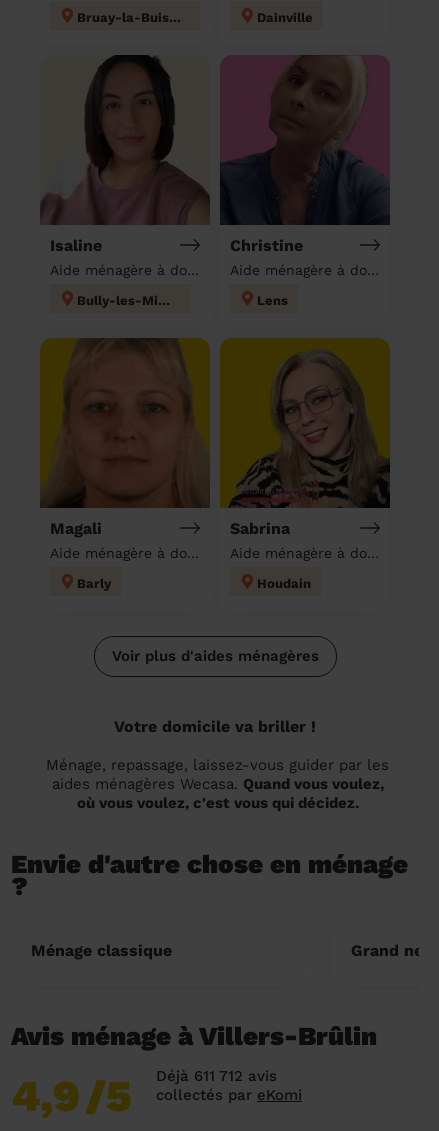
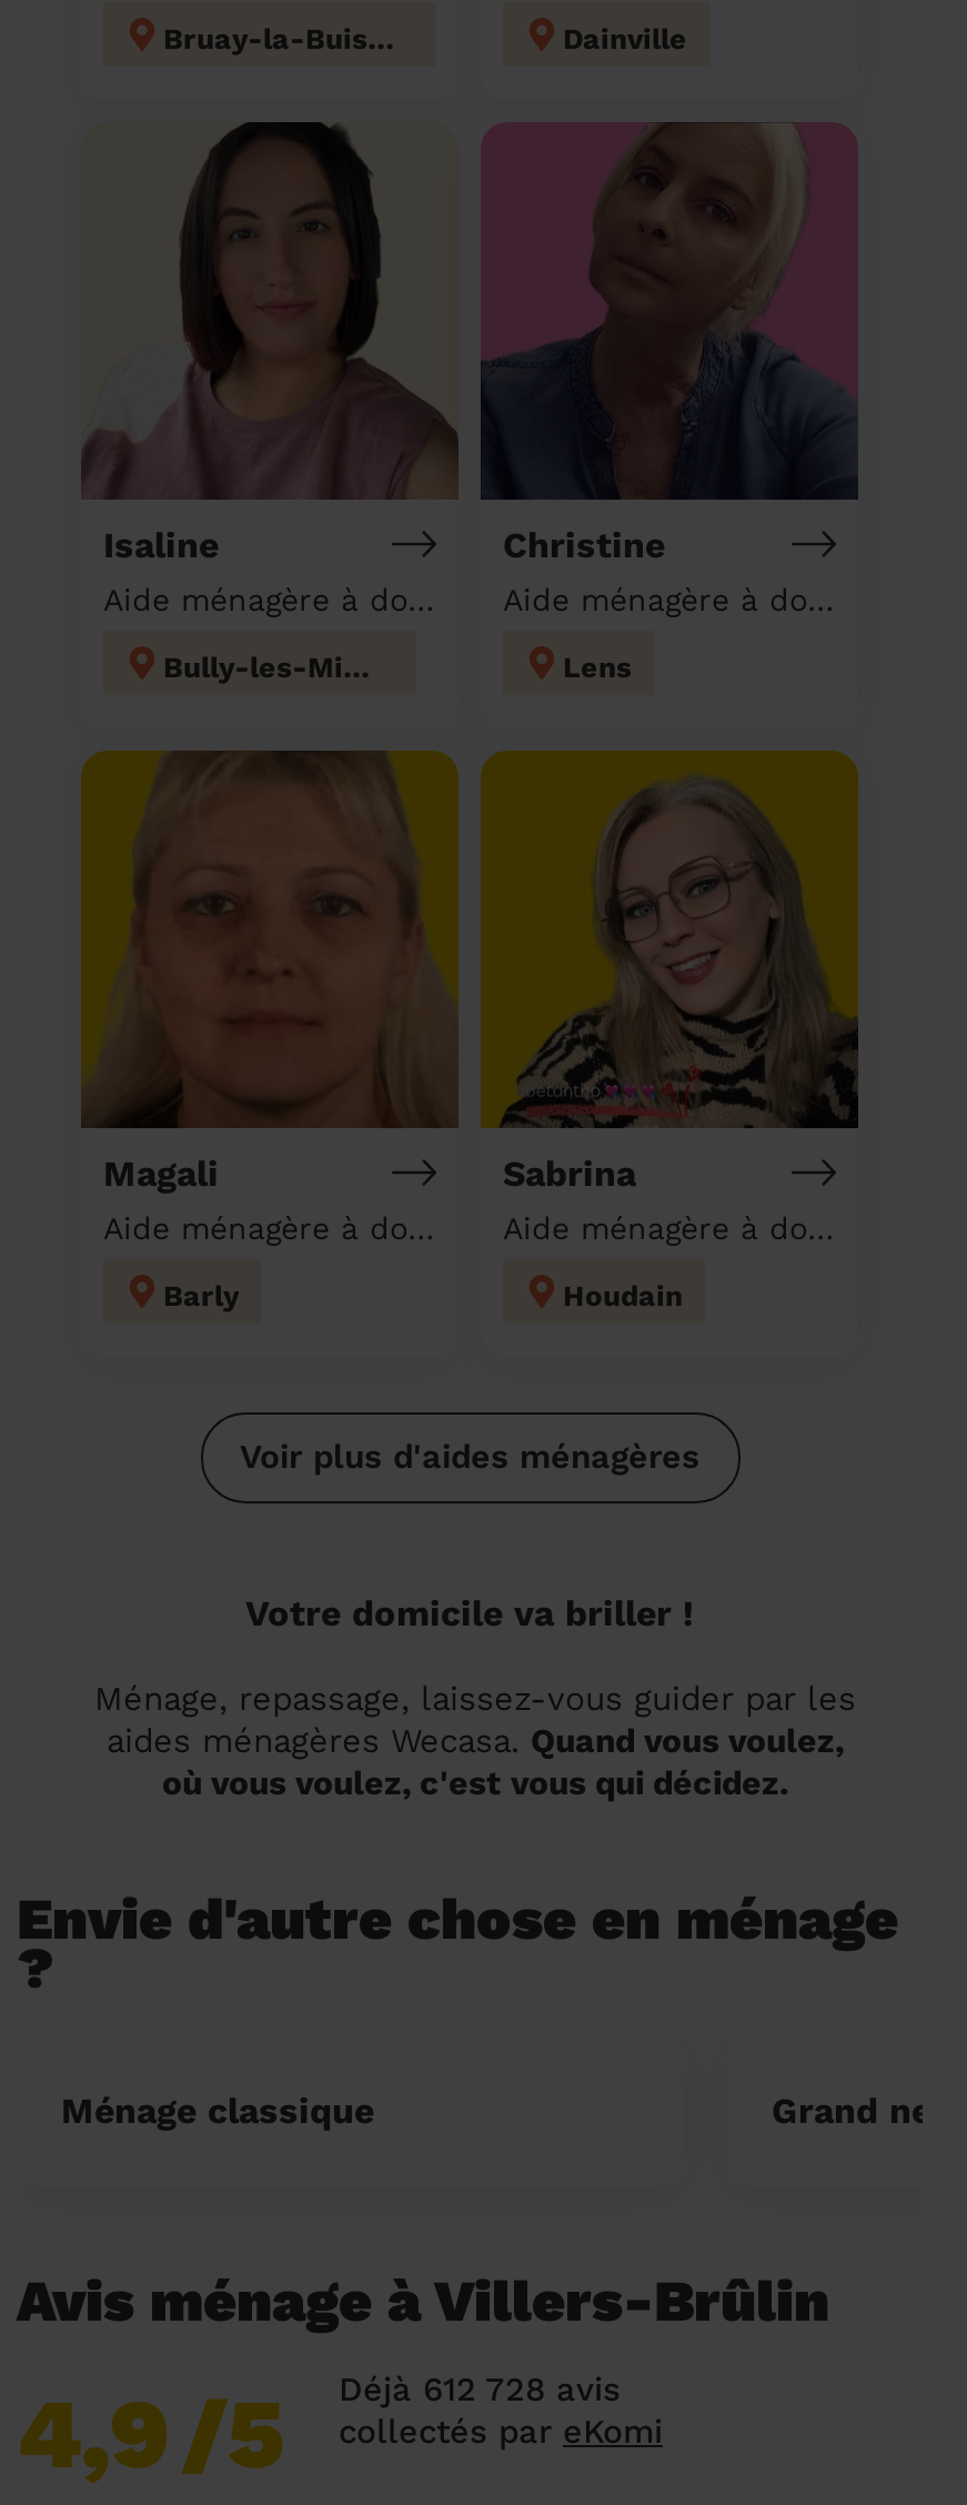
- Déjà 611 712 avis
+ Déjà 612 728 avis
